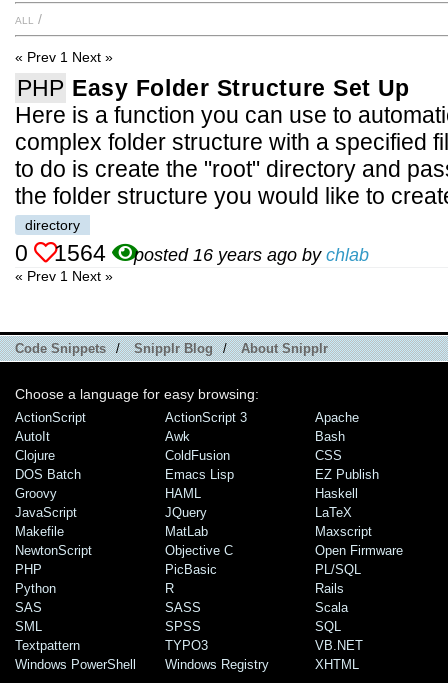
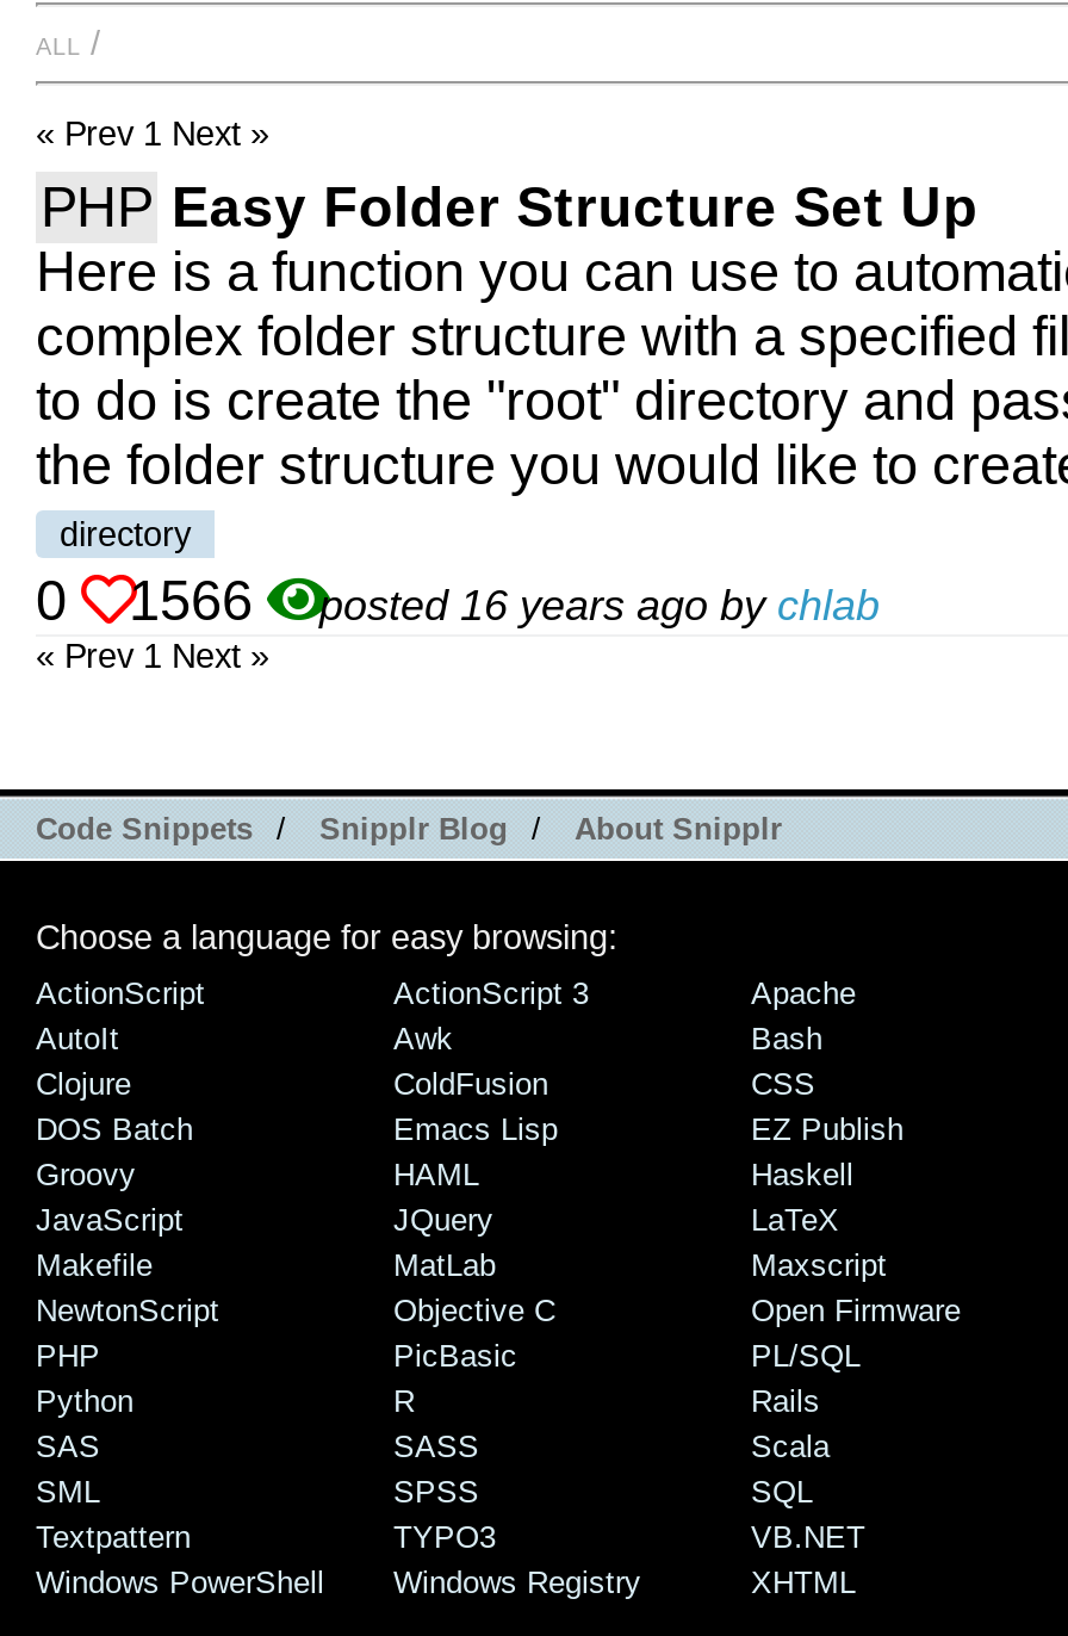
- 0 1564 posted 16 years ago by chlab
+ 0 1566 posted 16 years ago by chlab
